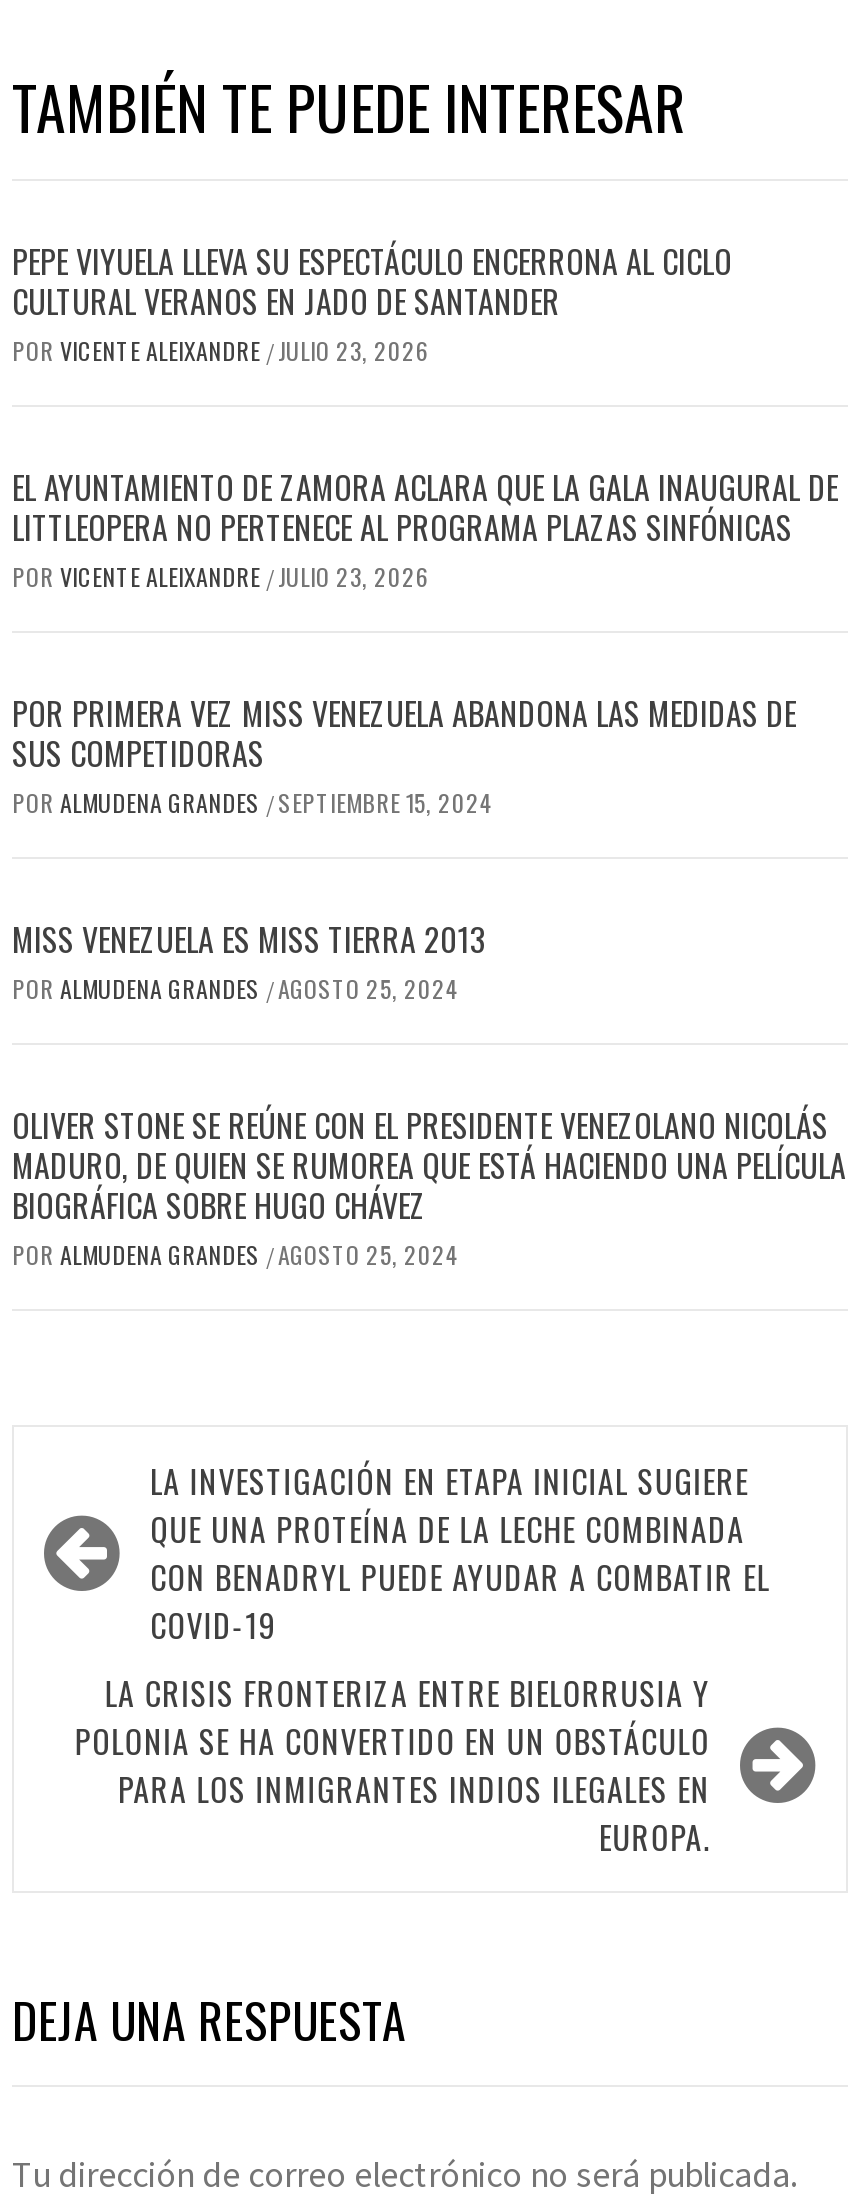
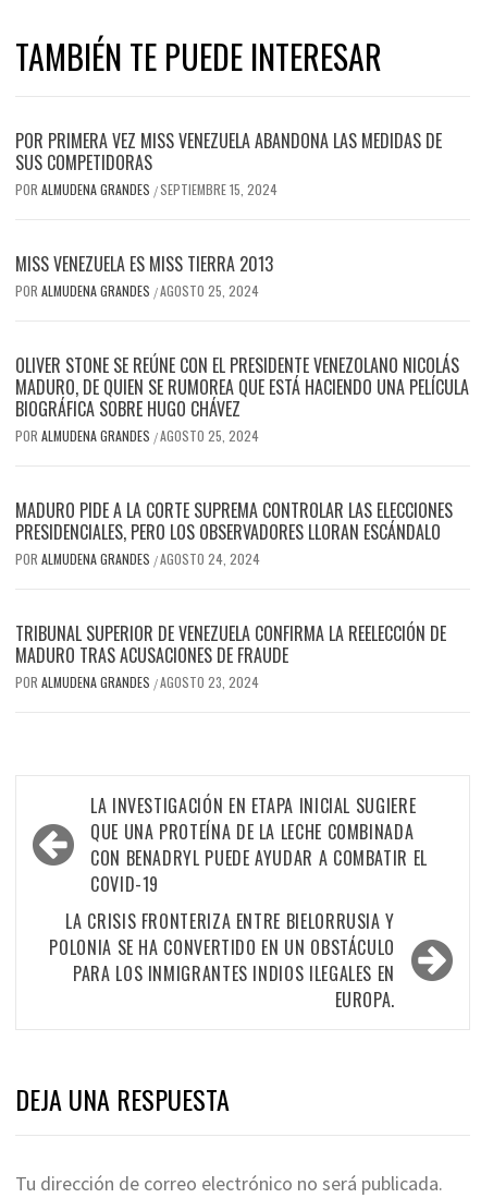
- PEPE VIYUELA LLEVA SU ESPECTÁCULO ENCERRONA AL CICLO
- CULTURAL VERANOS EN JADO DE SANTANDER
- POR VICENTE ALEIXANDRE / JULIO 23, 2026
- EL AYUNTAMIENTO DE ZAMORA ACLARA QUE LA GALA INAUGURAL DE
- LITTLEOPERA NO PERTENECE AL PROGRAMA PLAZAS SINFÓNICAS
- POR VICENTE ALEIXANDRE / JULIO 23, 2026

moved up: POR PRIMERA VEZ MISS VENEZUELA ABANDONA LAS MEDIDAS DE | SUS COMPETIDORAS | POR ALMUDENA GRANDES / SEPTIEMBRE 15, 2024 | ... | BIOGRÁFICA SOBRE HUGO CHÁVEZ | POR ALMUDENA GRANDES / AGOSTO 25, 2024

+ MADURO PIDE A LA CORTE SUPREMA CONTROLAR LAS ELECCIONES
+ PRESIDENCIALES, PERO LOS OBSERVADORES LLORAN ESCÁNDALO
+ POR ALMUDENA GRANDES / AGOSTO 24, 2024
+ TRIBUNAL SUPERIOR DE VENEZUELA CONFIRMA LA REELECCIÓN DE
+ MADURO TRAS ACUSACIONES DE FRAUDE
+ POR ALMUDENA GRANDES / AGOSTO 23, 2024
